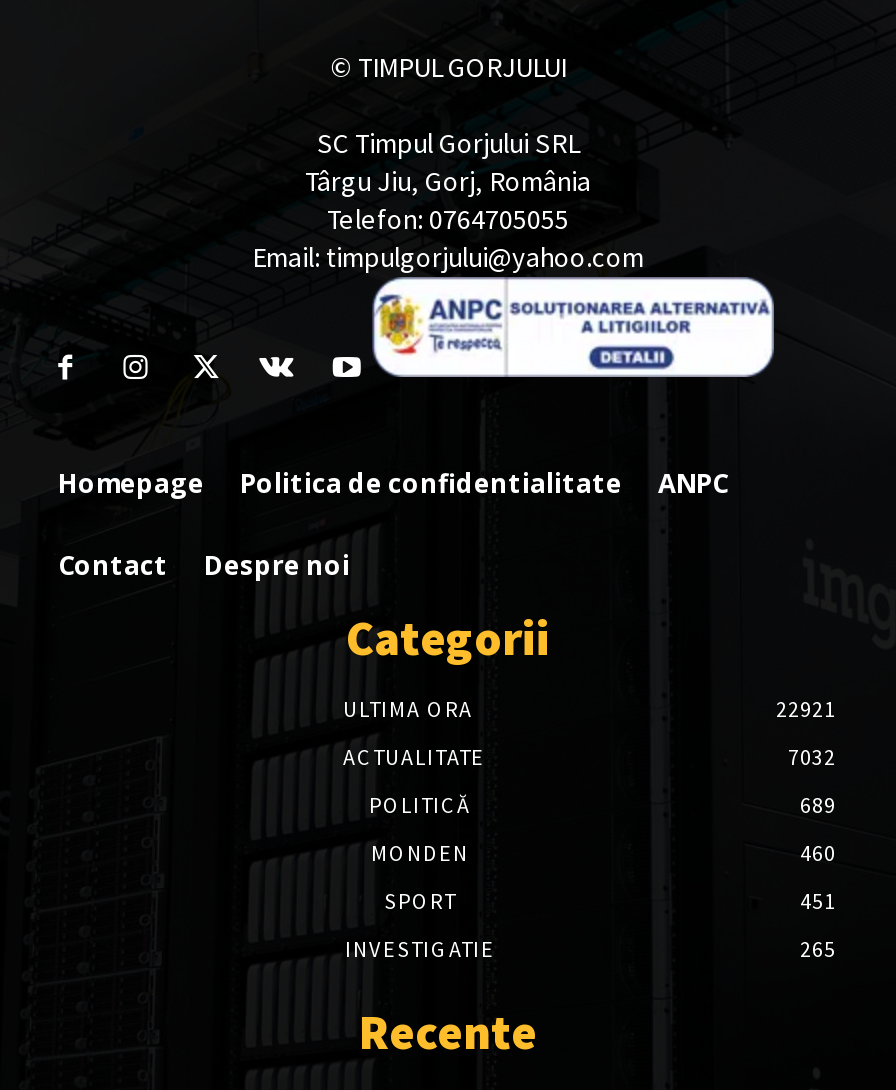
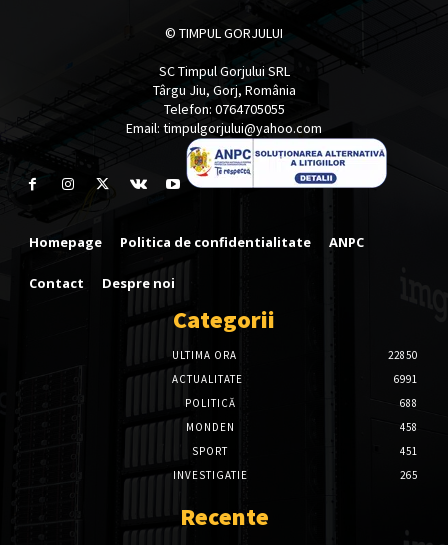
- 22921
+ 22850

- 7032
+ 6991

- 689
+ 688

- 460
+ 458
